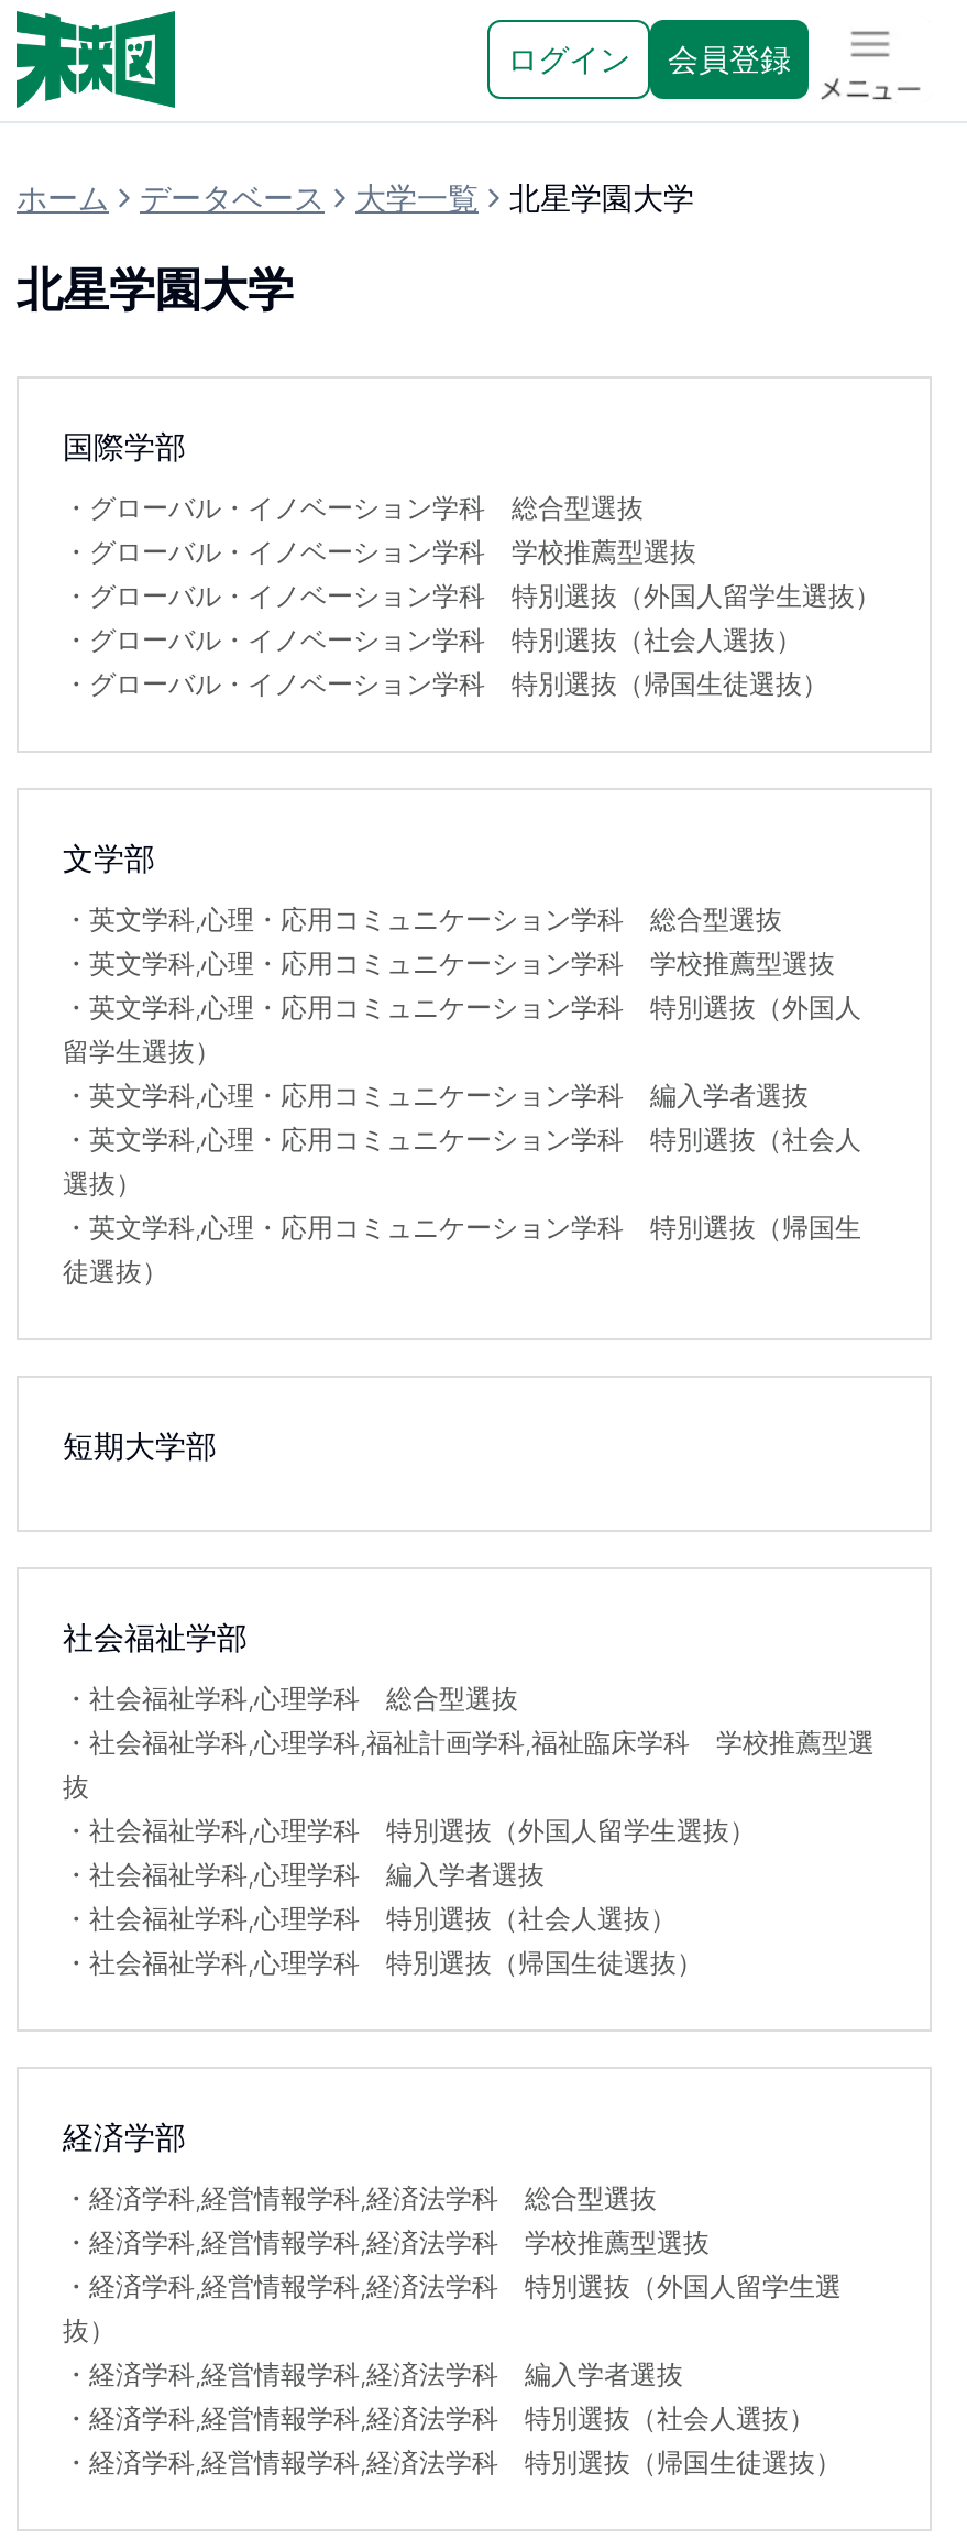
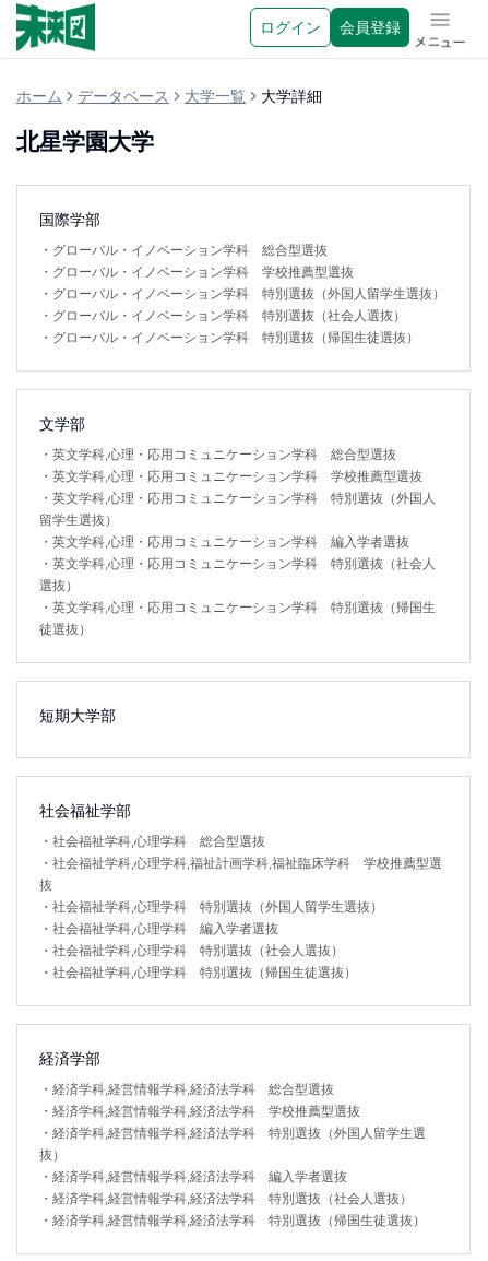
- 北星学園大学
+ 大学詳細
